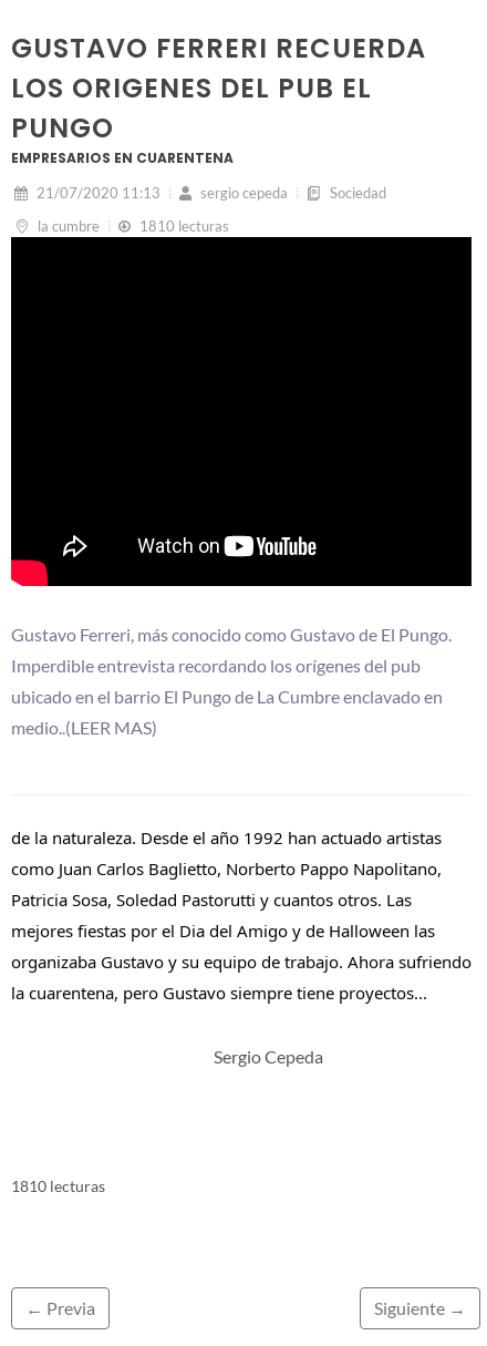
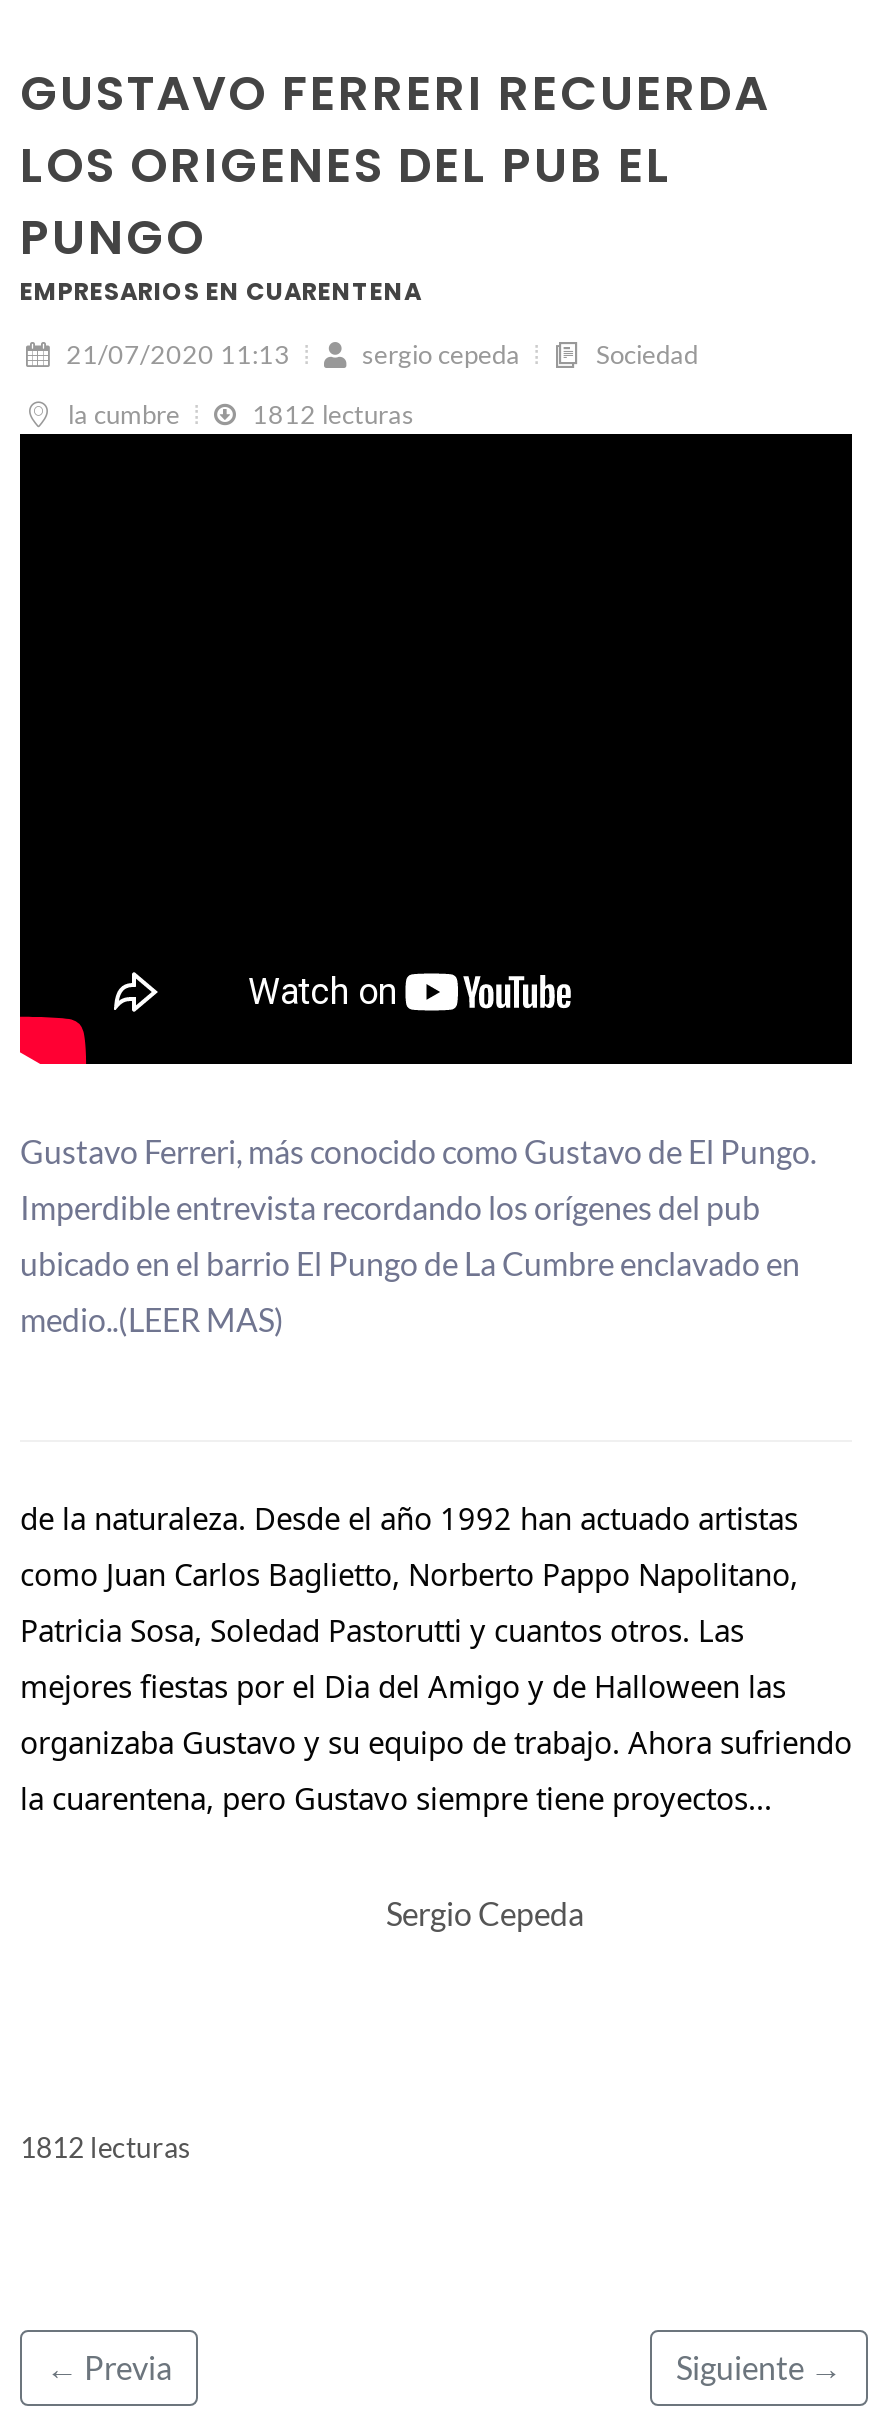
- 1810 lecturas
+ 1812 lecturas

- 1810 lecturas
+ 1812 lecturas
